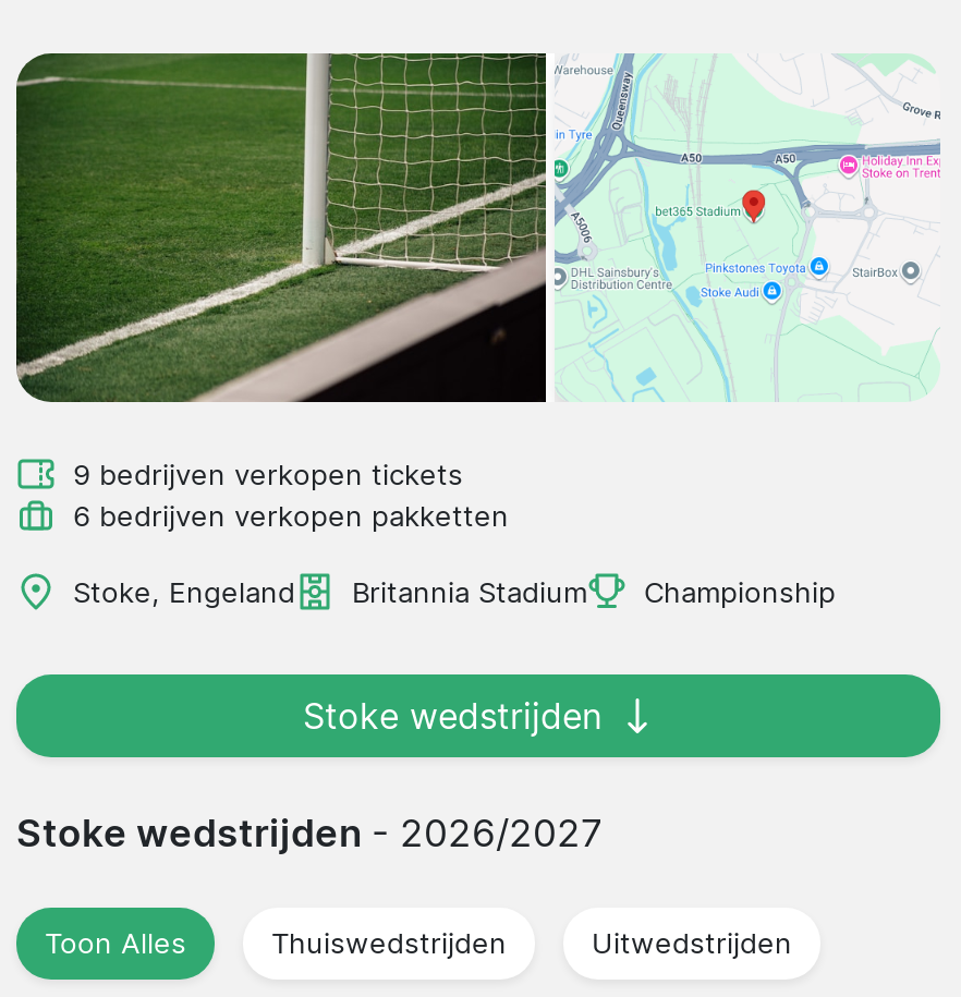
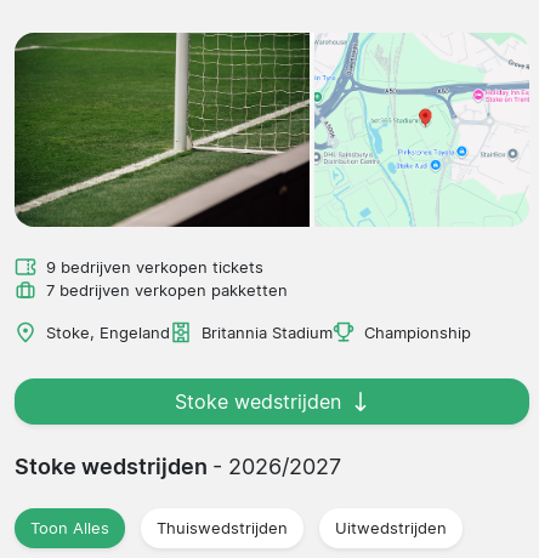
- 6 bedrijven verkopen pakketten
+ 7 bedrijven verkopen pakketten
